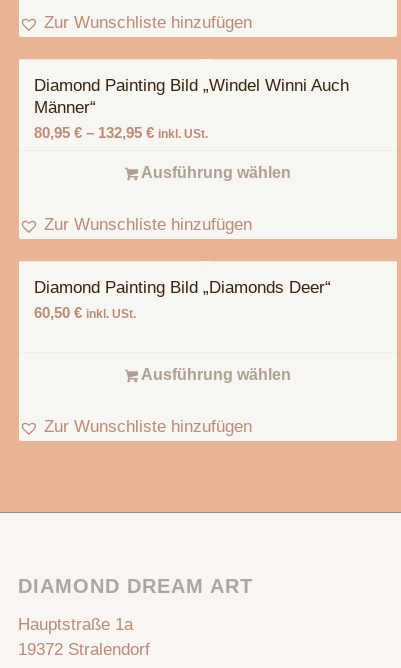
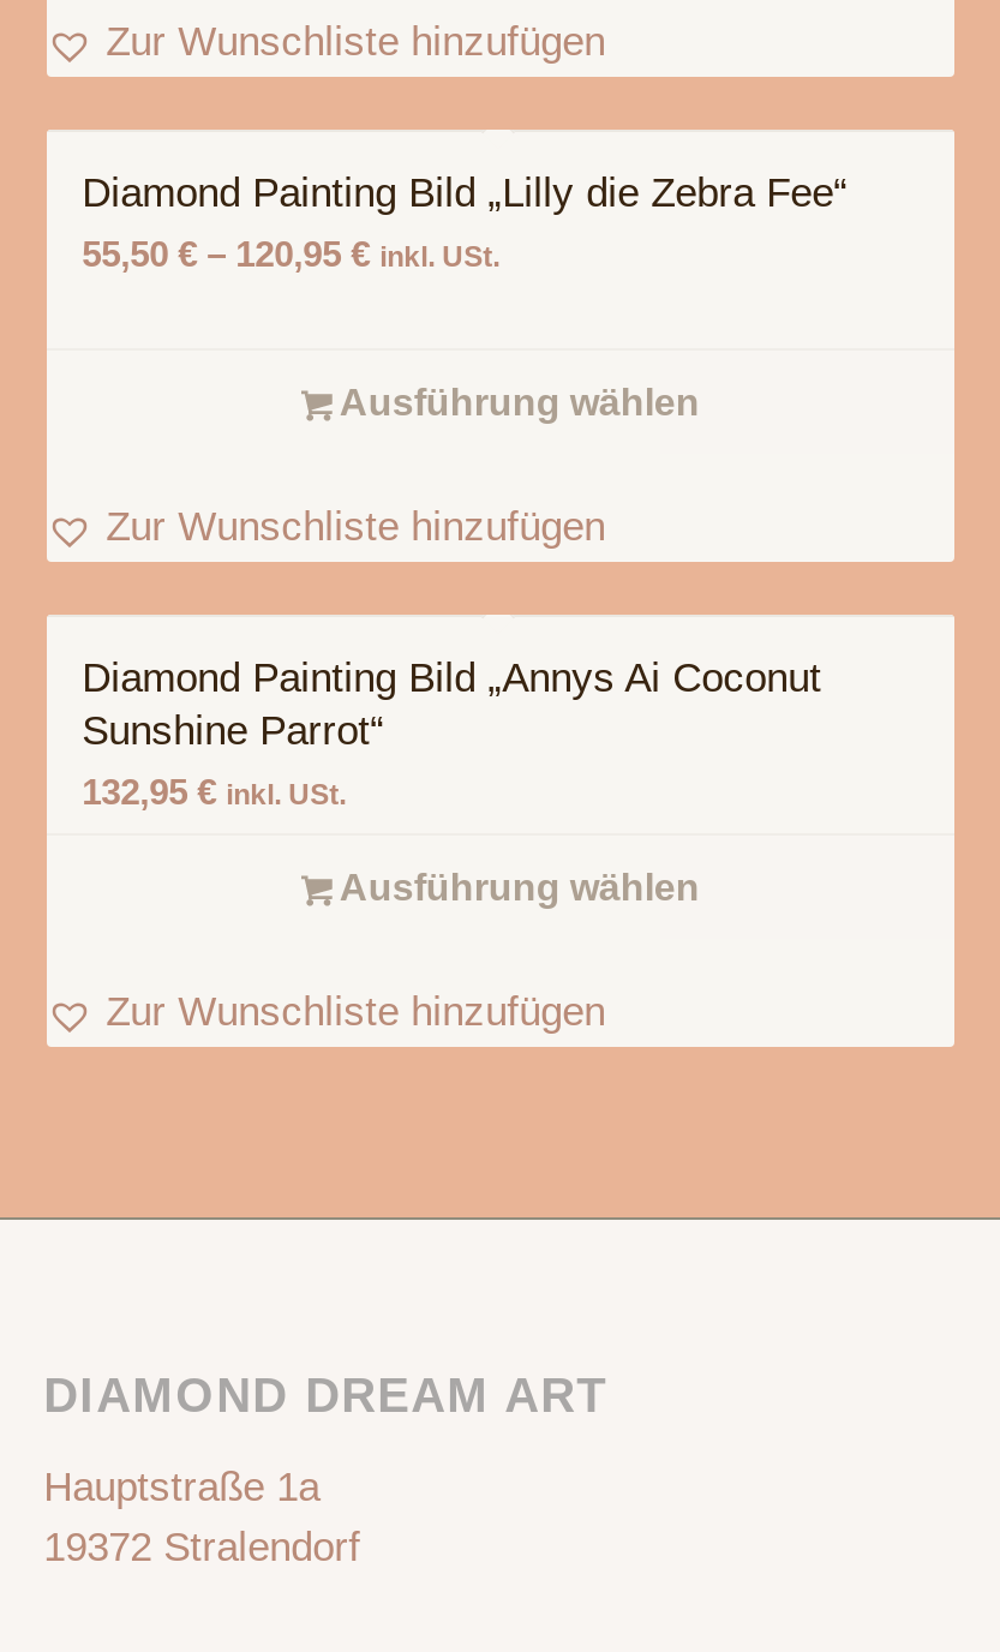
- Diamond Painting Bild „Windel Winni Auch
- Männer“
- 80,95 €– 132,95 € inkl. USt.
+ Diamond Painting Bild „Lilly die Zebra Fee“
+ 55,50 €– 120,95 € inkl. USt.

- Diamond Painting Bild „Diamonds Deer“
- 60,50 € inkl. USt.
+ Diamond Painting Bild „Annys Ai Coconut
+ Sunshine Parrot“
+ 132,95 € inkl. USt.
